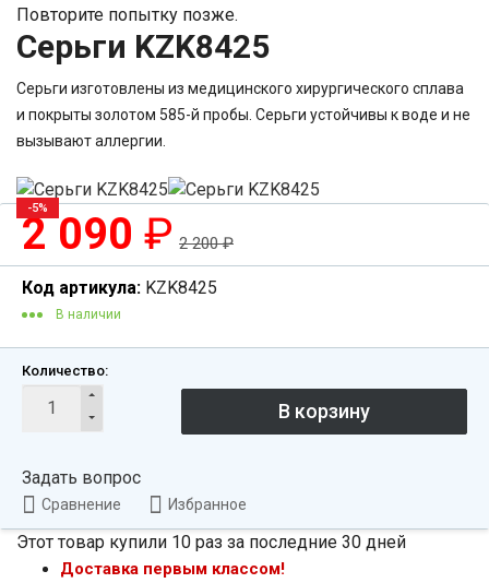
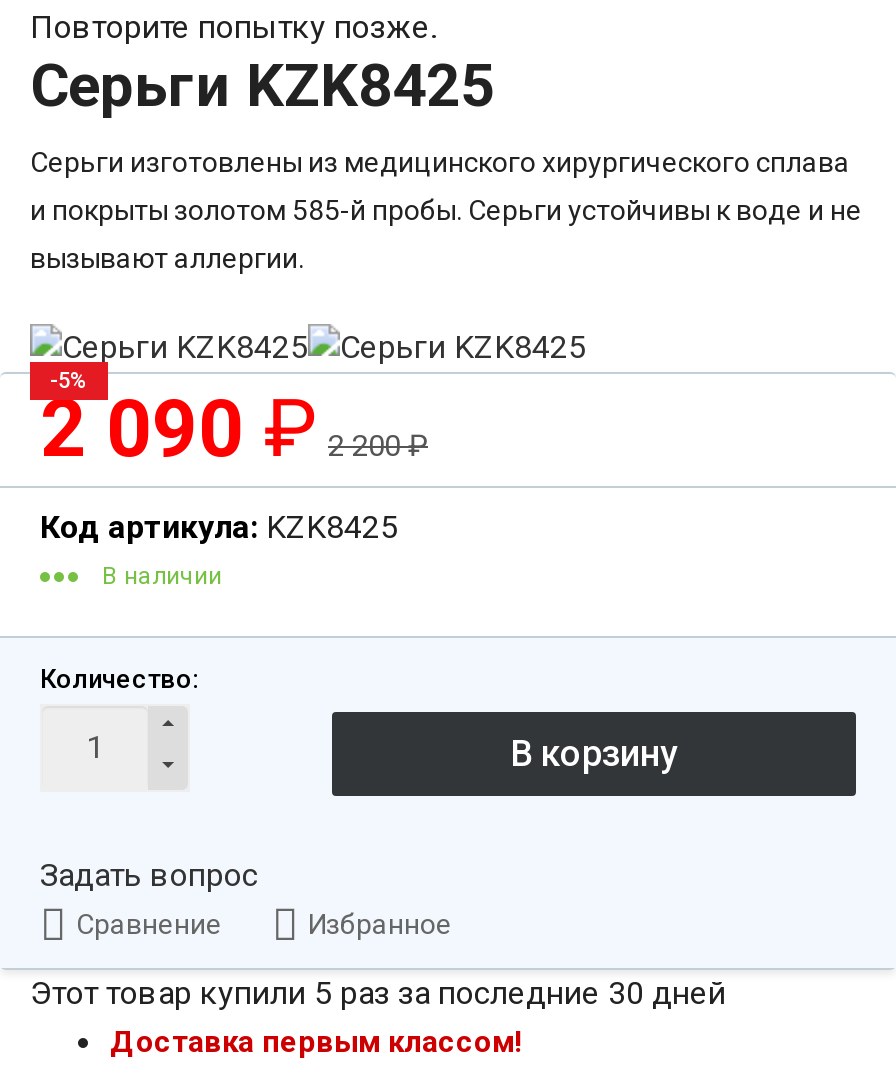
- Этот товар купили 10 раз за последние 30 дней
+ Этот товар купили 5 раз за последние 30 дней
